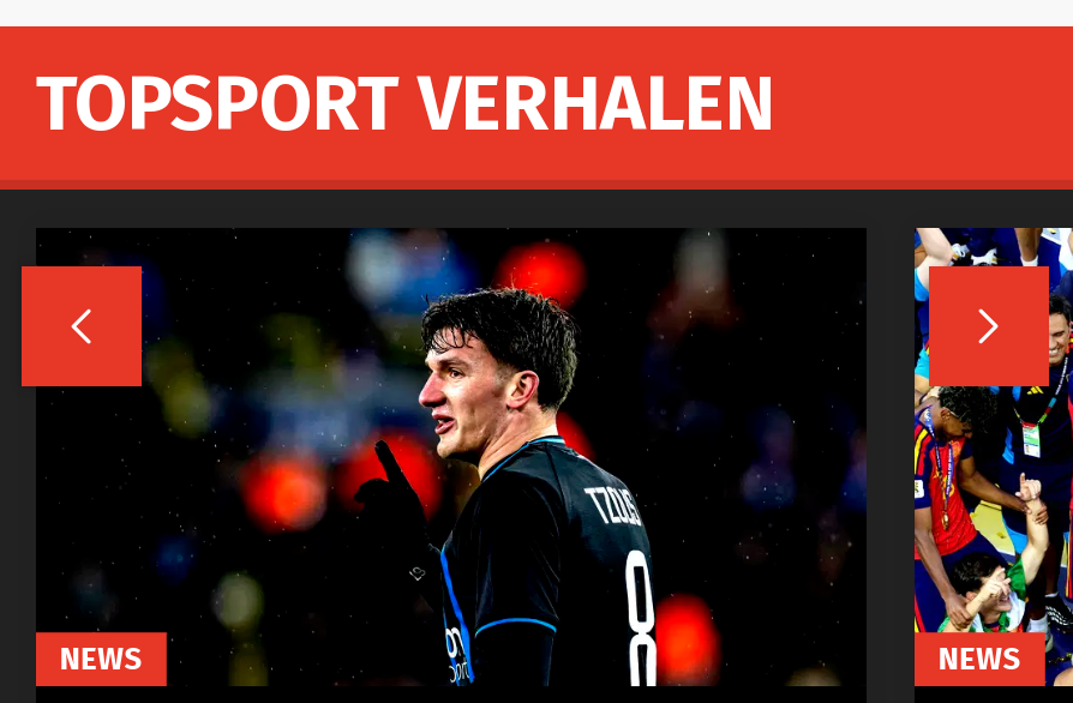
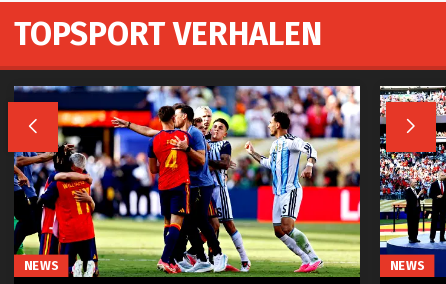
- [image]
+ [image]

- [image]
+ [image]
